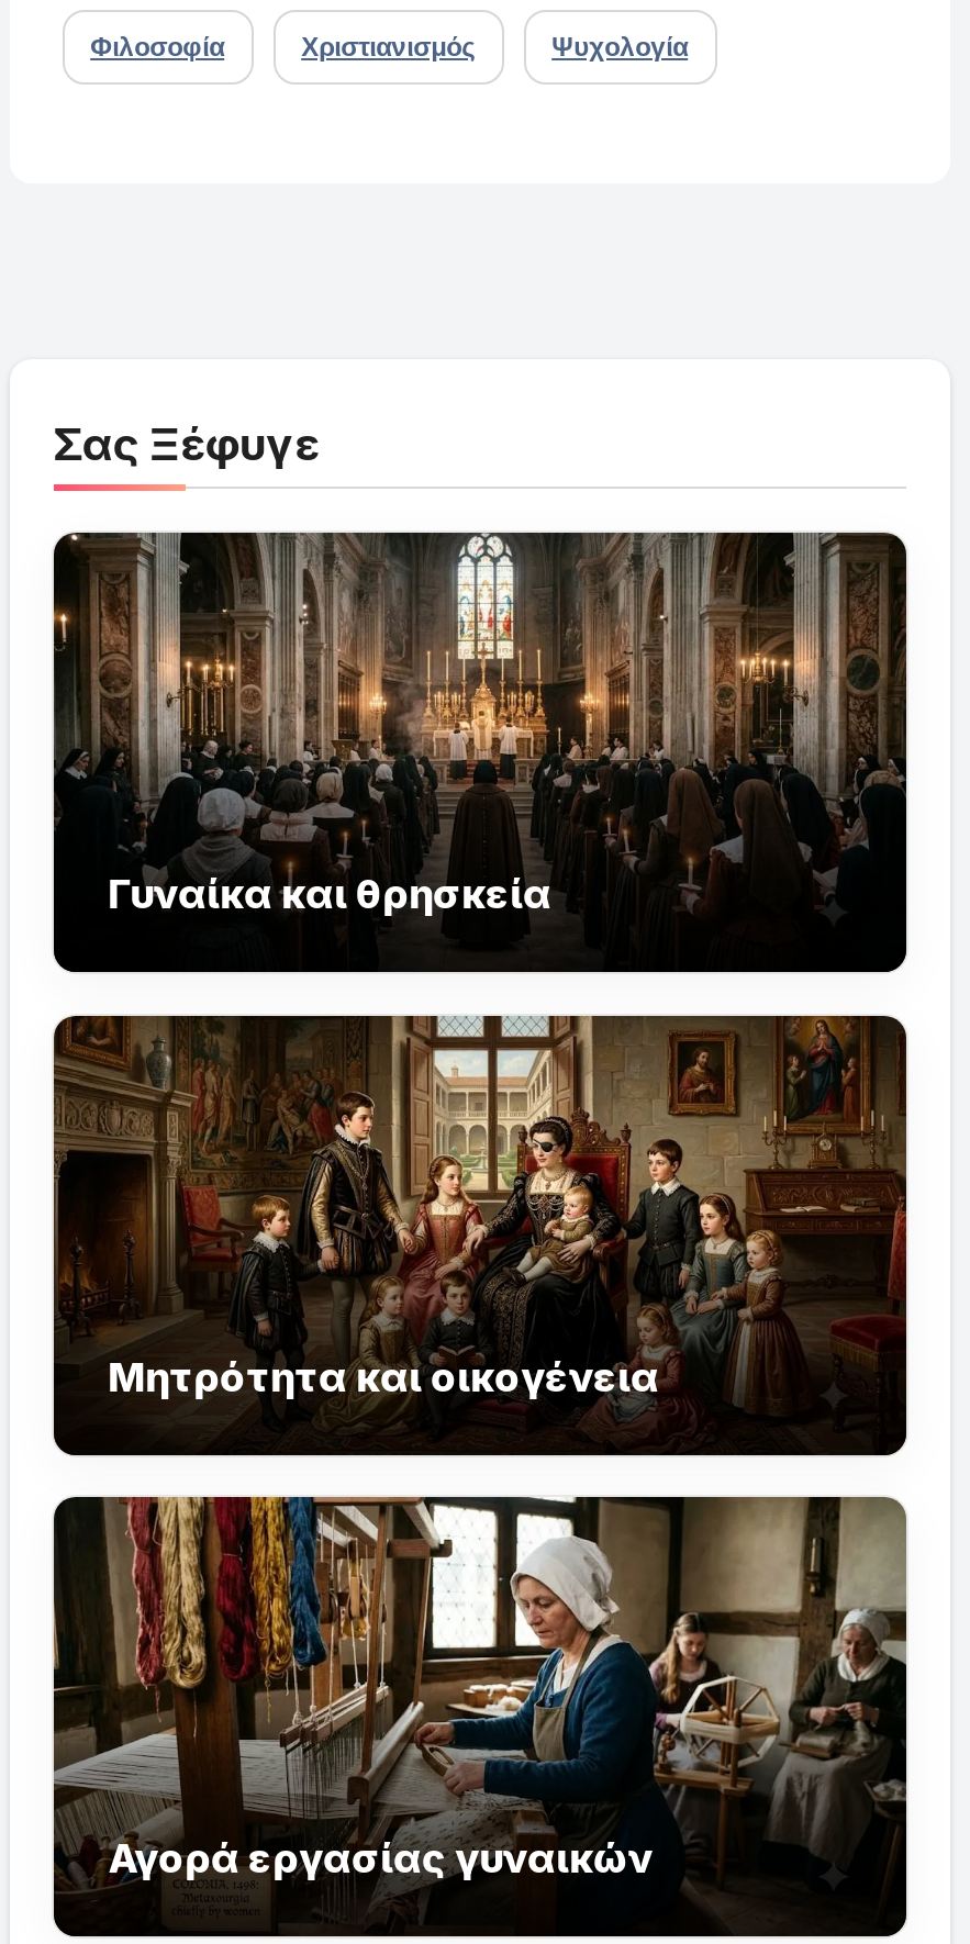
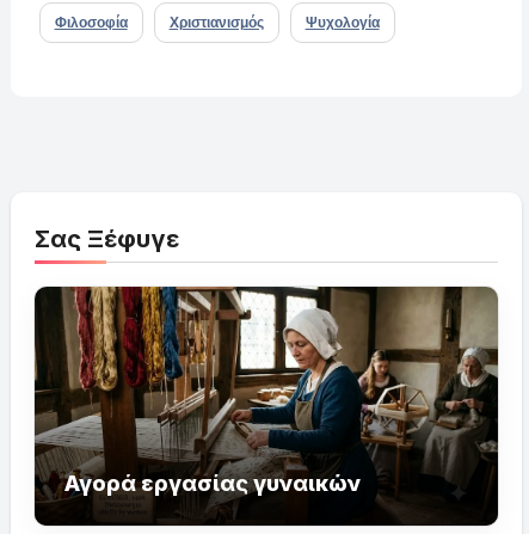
- [image]
- Γυναίκα και θρησκεία

- [image]
- Μητρότητα και οικογένεια
